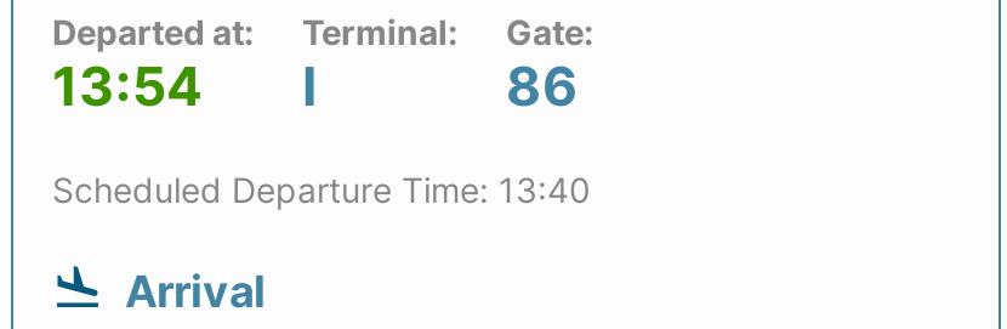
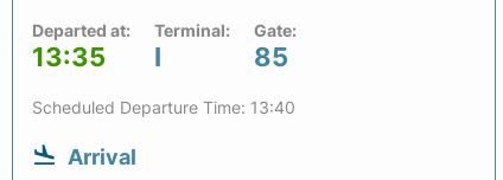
- 13:54 I
+ 13:35 I

- 86
+ 85
